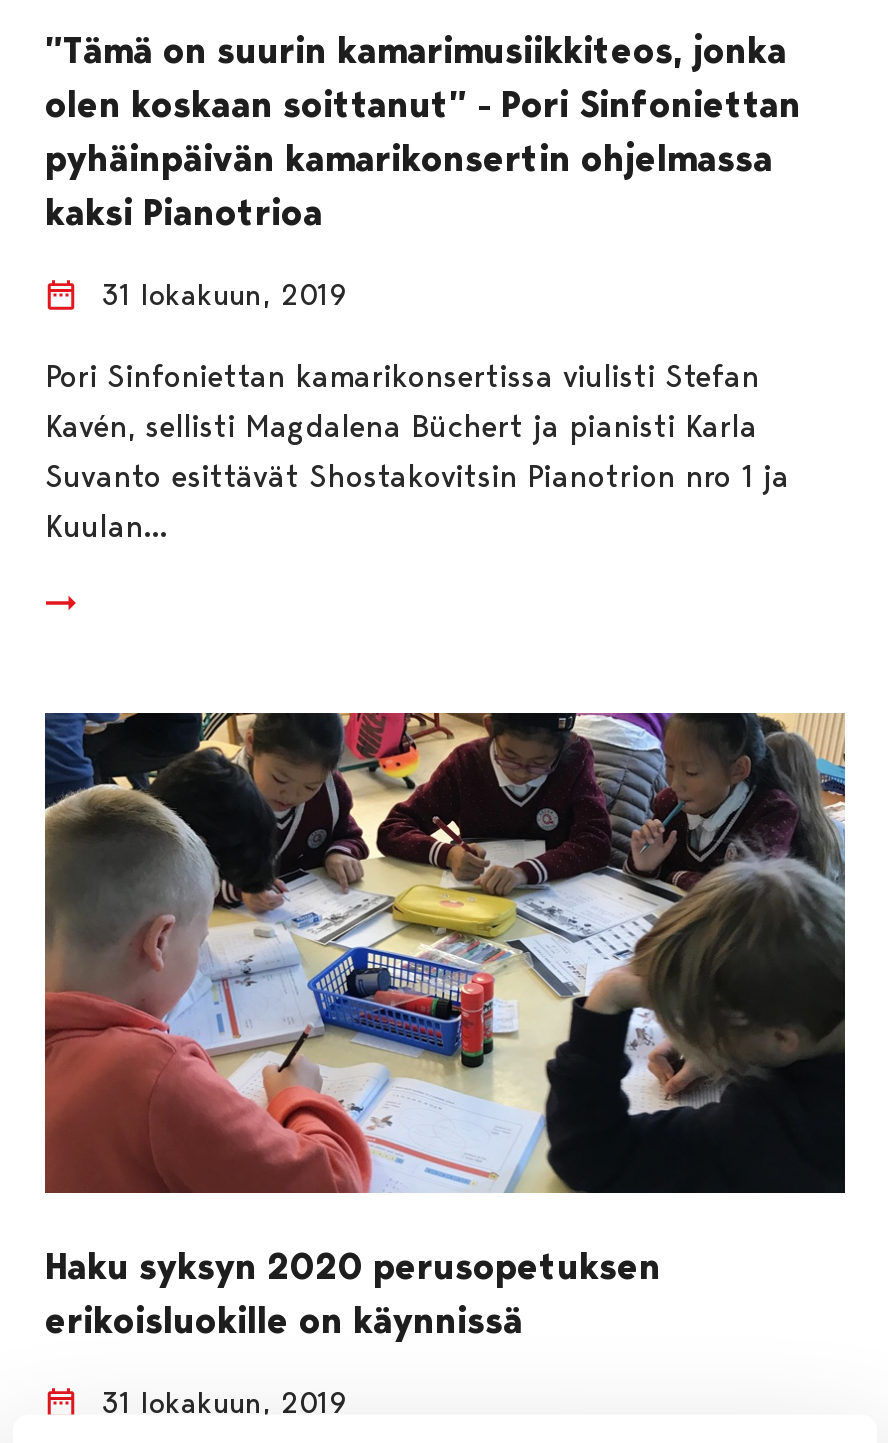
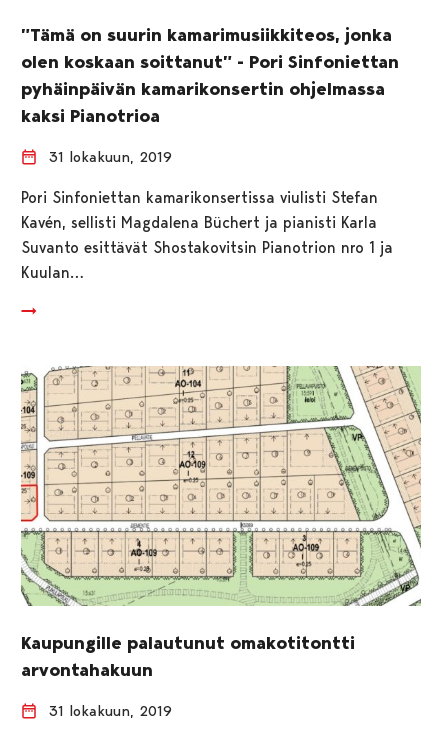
- [image]
- Haku syksyn 2020 perusopetuksen
- erikoisluokille on käynnissä
+ [image]
+ Kaupungille palautunut omakotitontti
+ arvontahakuun
